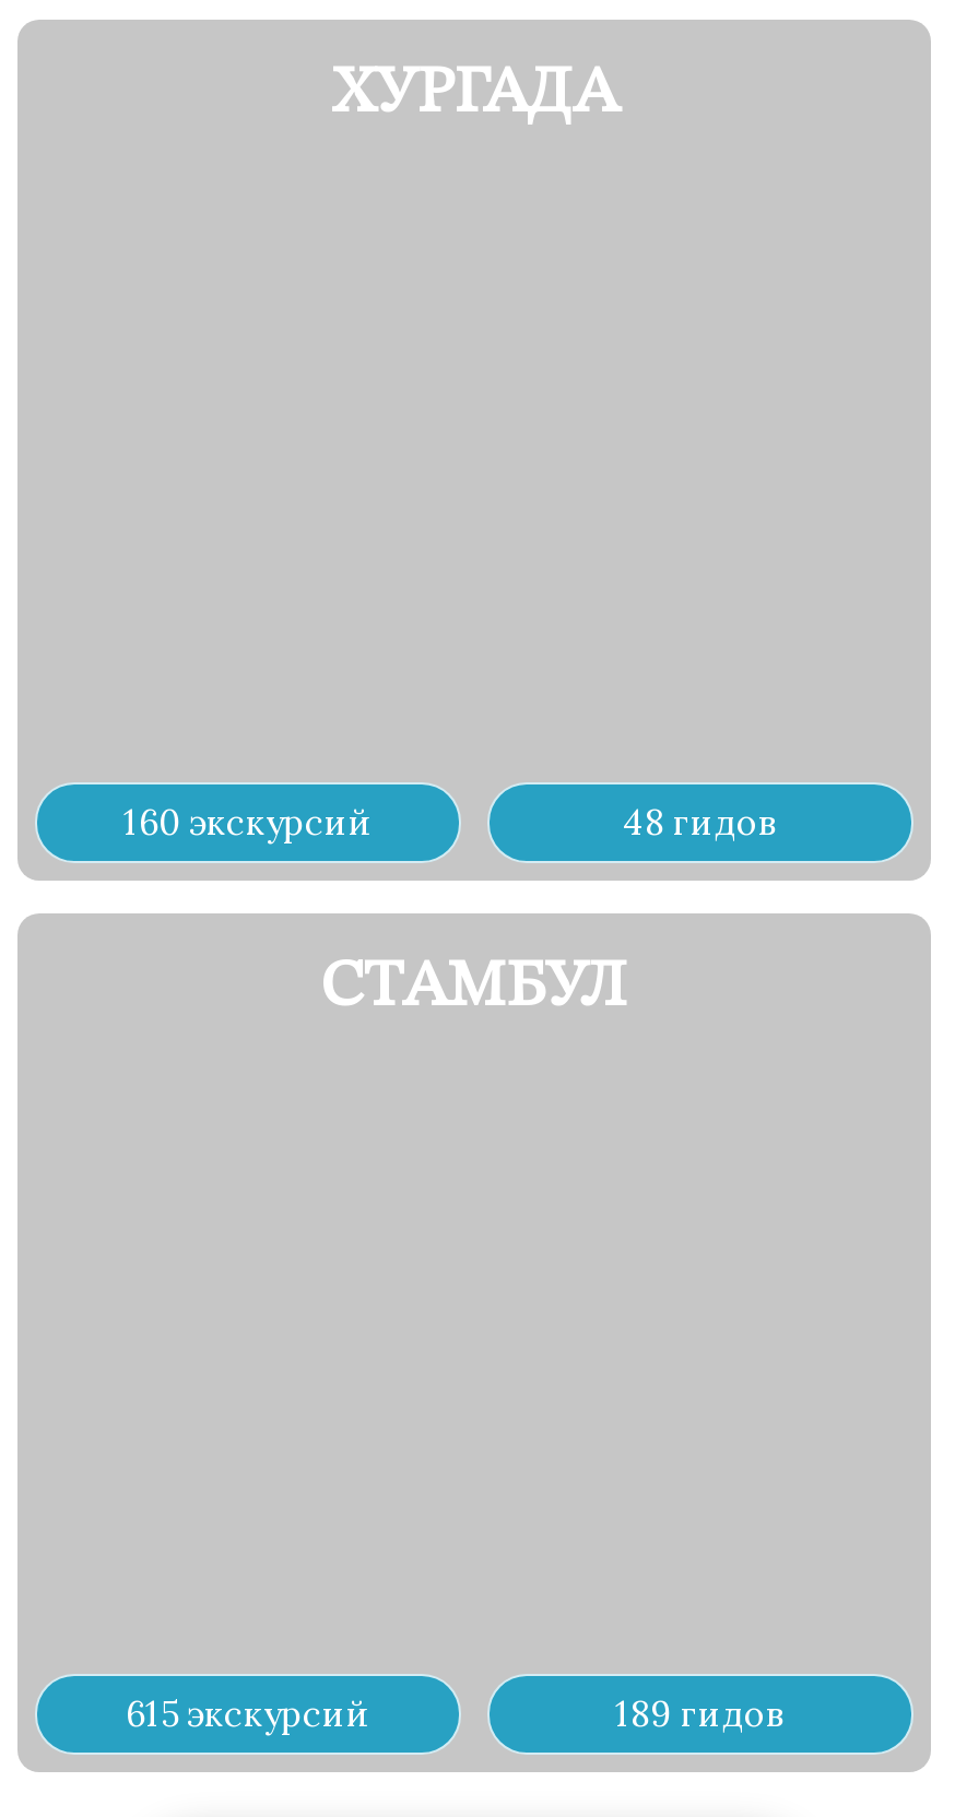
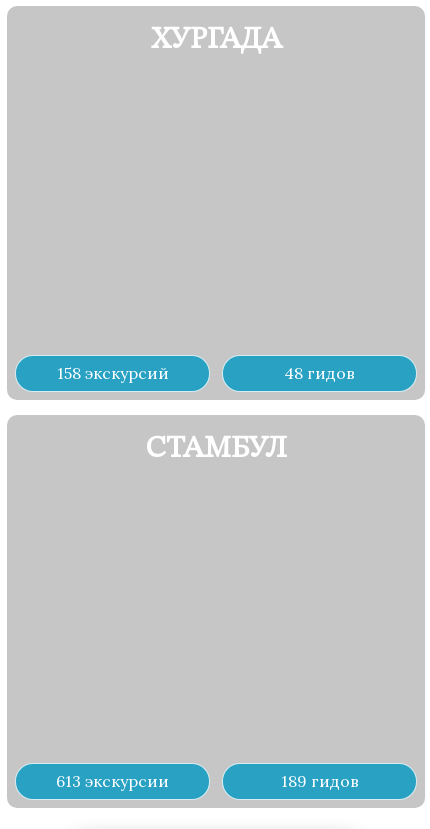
- 160 экскурсий
+ 158 экскурсий

- 615 экскурсий
+ 613 экскурсии
